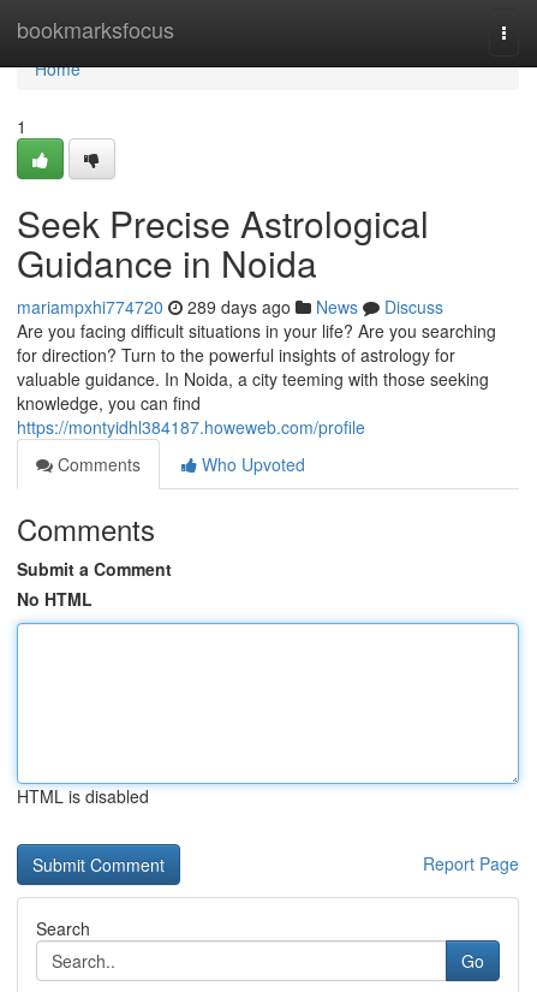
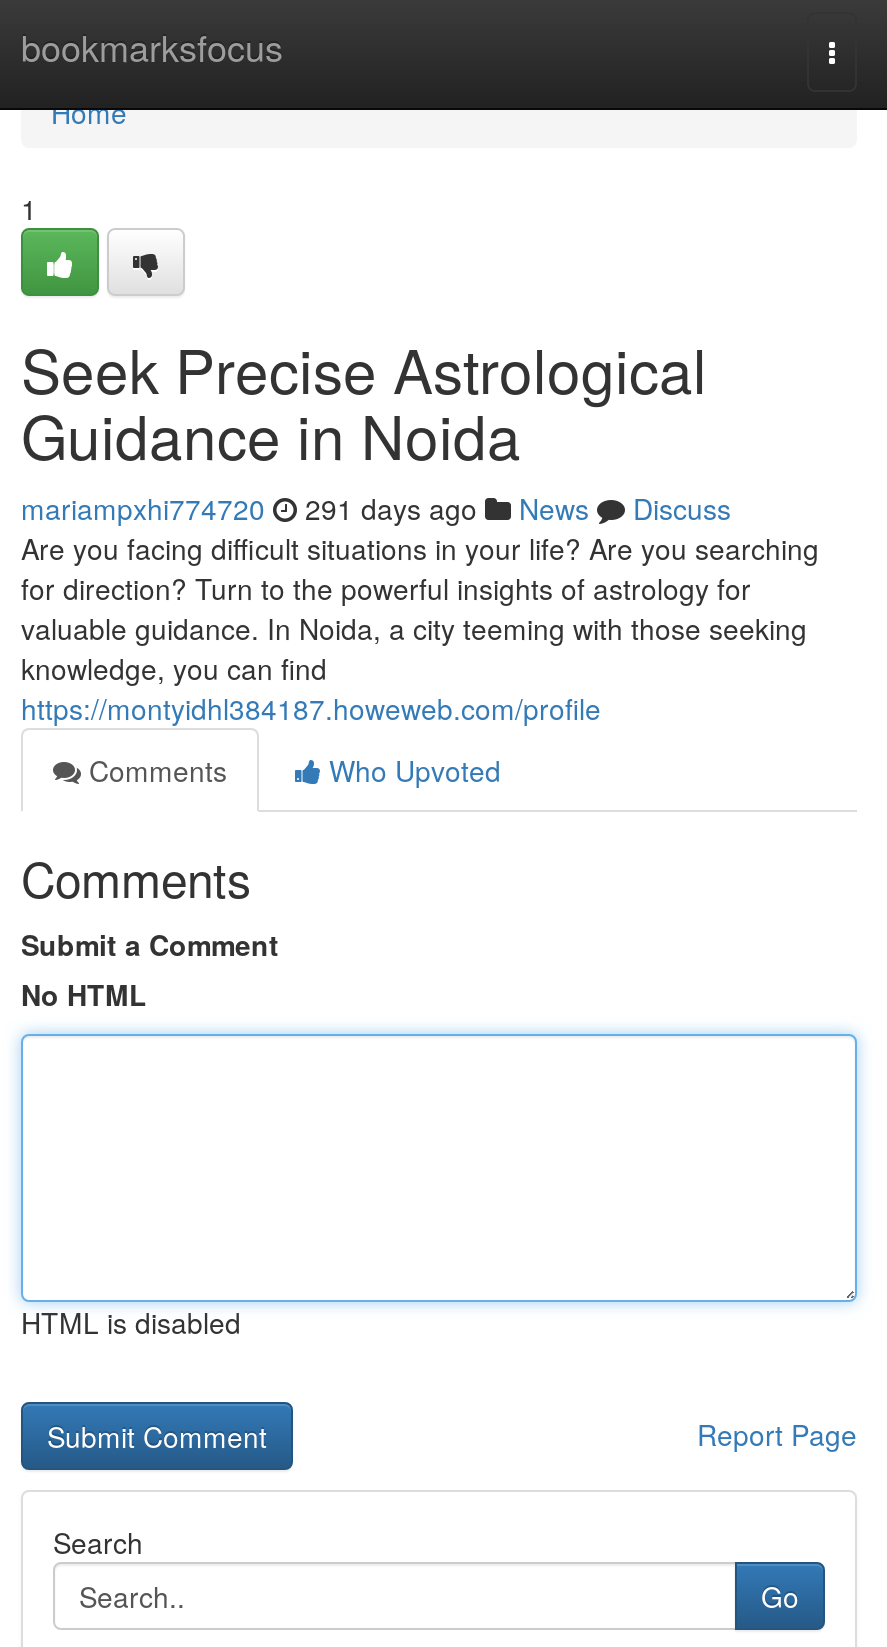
- mariampxhi774720 289 days ago News Discuss
+ mariampxhi774720 291 days ago News Discuss
